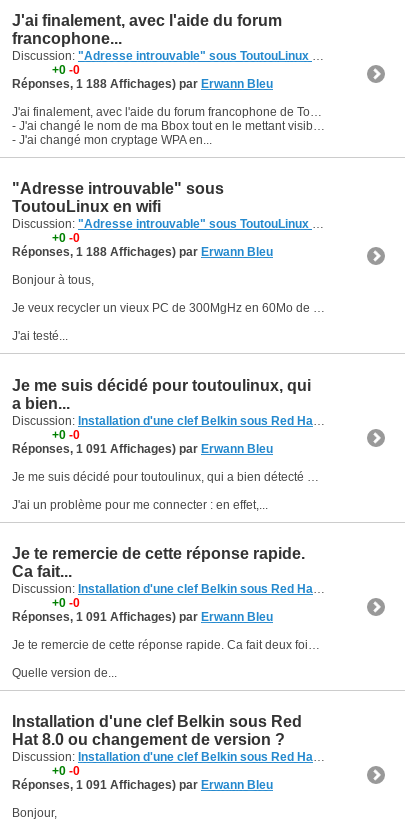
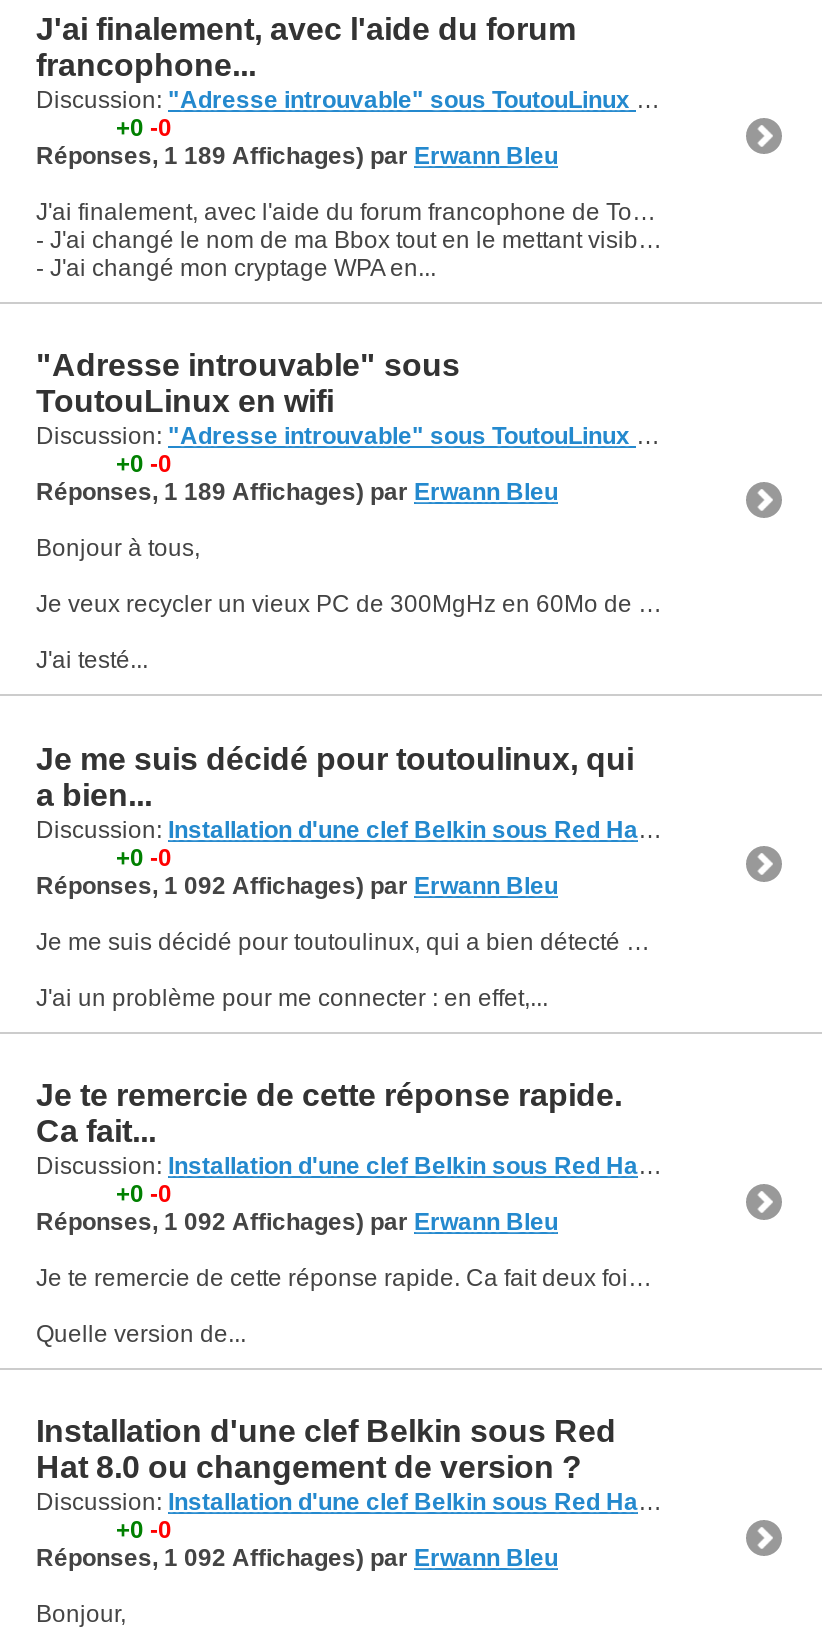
- Réponses, 1 188 Affichages) par Erwann Bleu
+ Réponses, 1 189 Affichages) par Erwann Bleu

- Réponses, 1 188 Affichages) par Erwann Bleu
+ Réponses, 1 189 Affichages) par Erwann Bleu

- Réponses, 1 091 Affichages) par Erwann Bleu
+ Réponses, 1 092 Affichages) par Erwann Bleu

- Réponses, 1 091 Affichages) par Erwann Bleu
+ Réponses, 1 092 Affichages) par Erwann Bleu

- Réponses, 1 091 Affichages) par Erwann Bleu
+ Réponses, 1 092 Affichages) par Erwann Bleu
